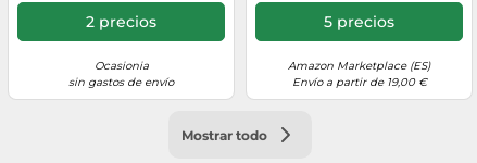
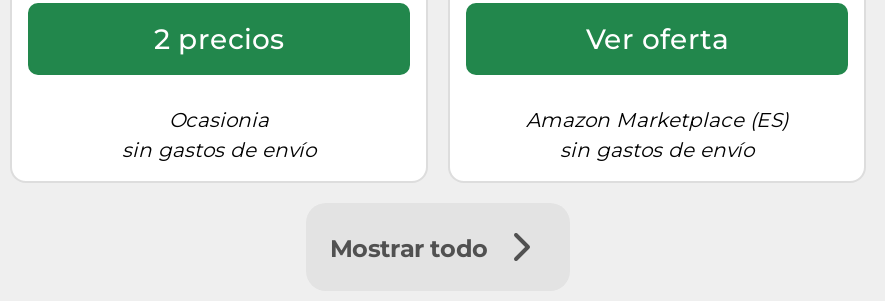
- 5 precios
+ Ver oferta

- Envío a partir de 19,00 €
+ sin gastos de envío
